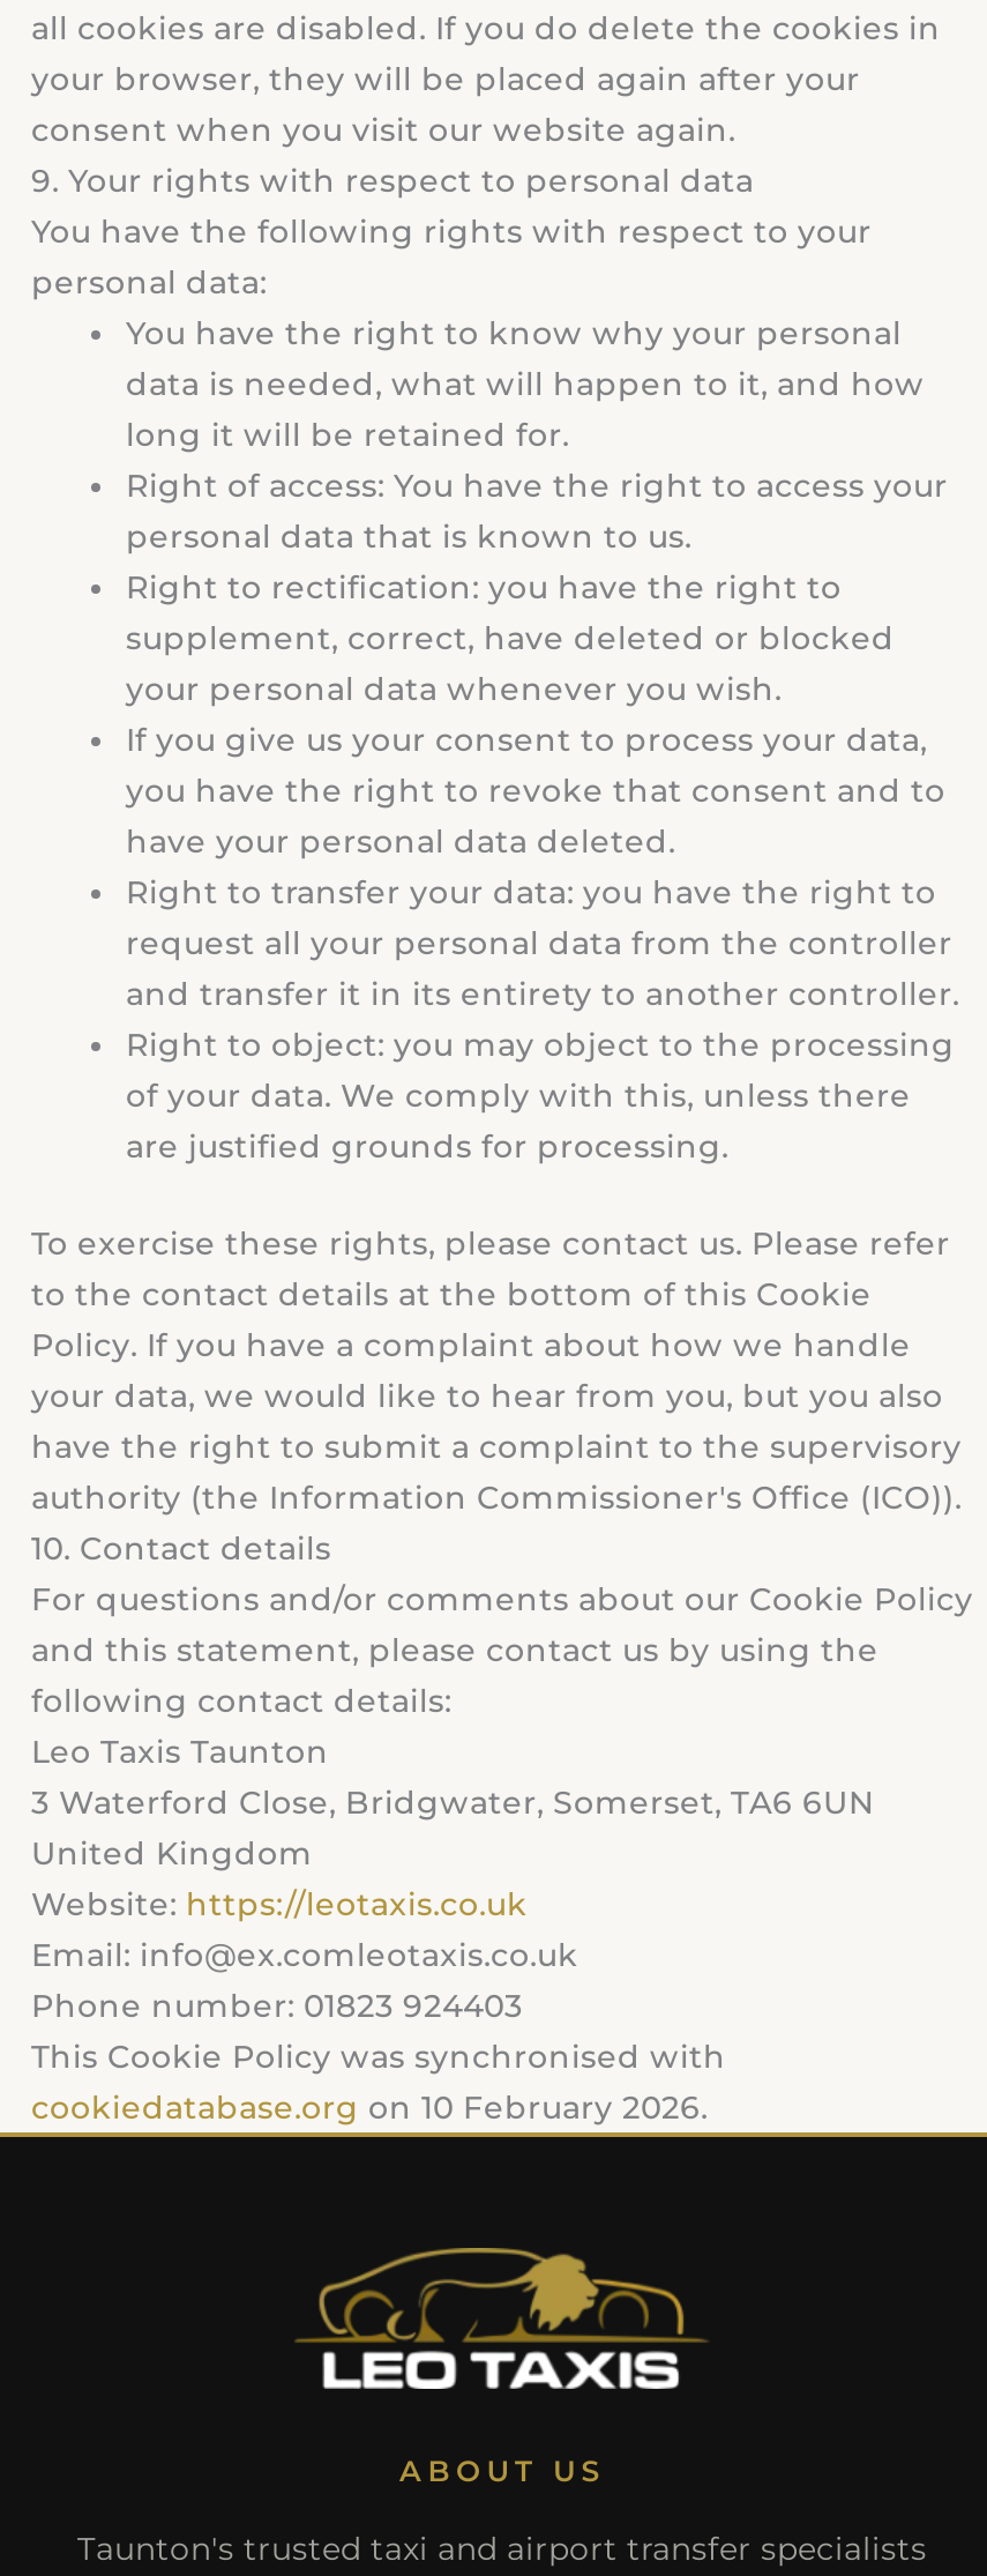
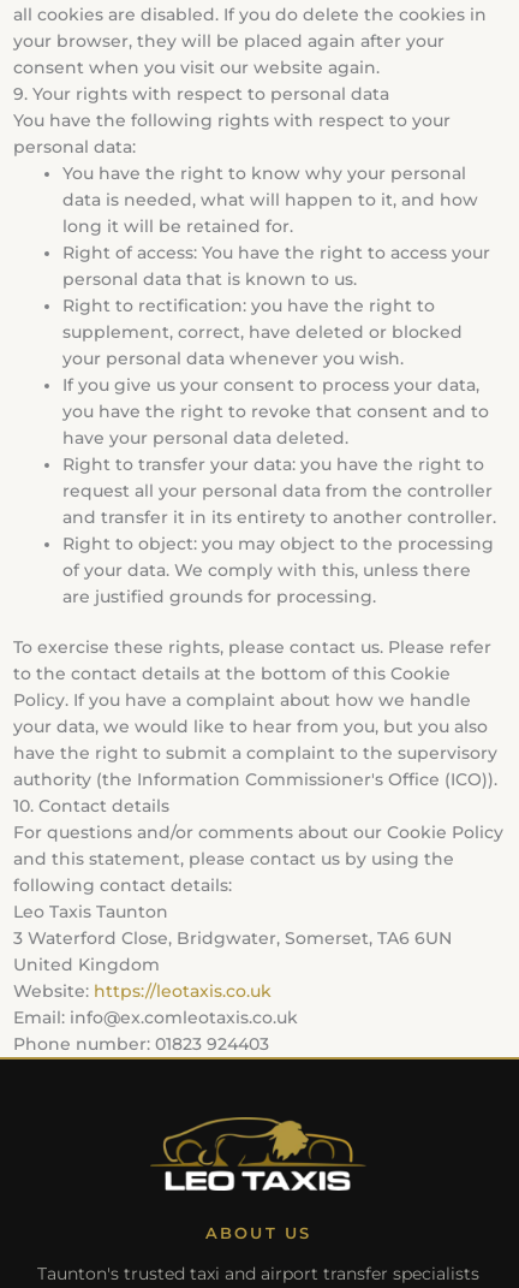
- This Cookie Policy was synchronised with
- cookiedatabase.org on 10 February 2026.
